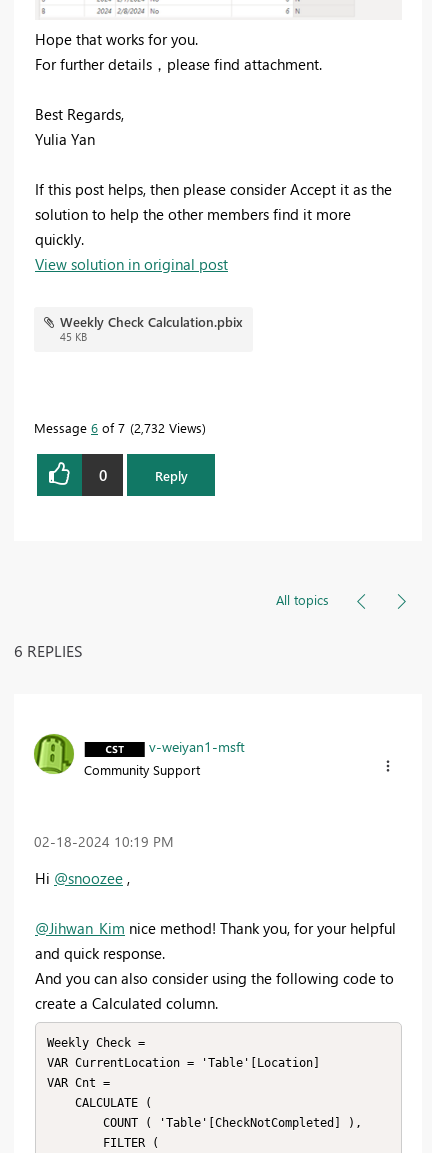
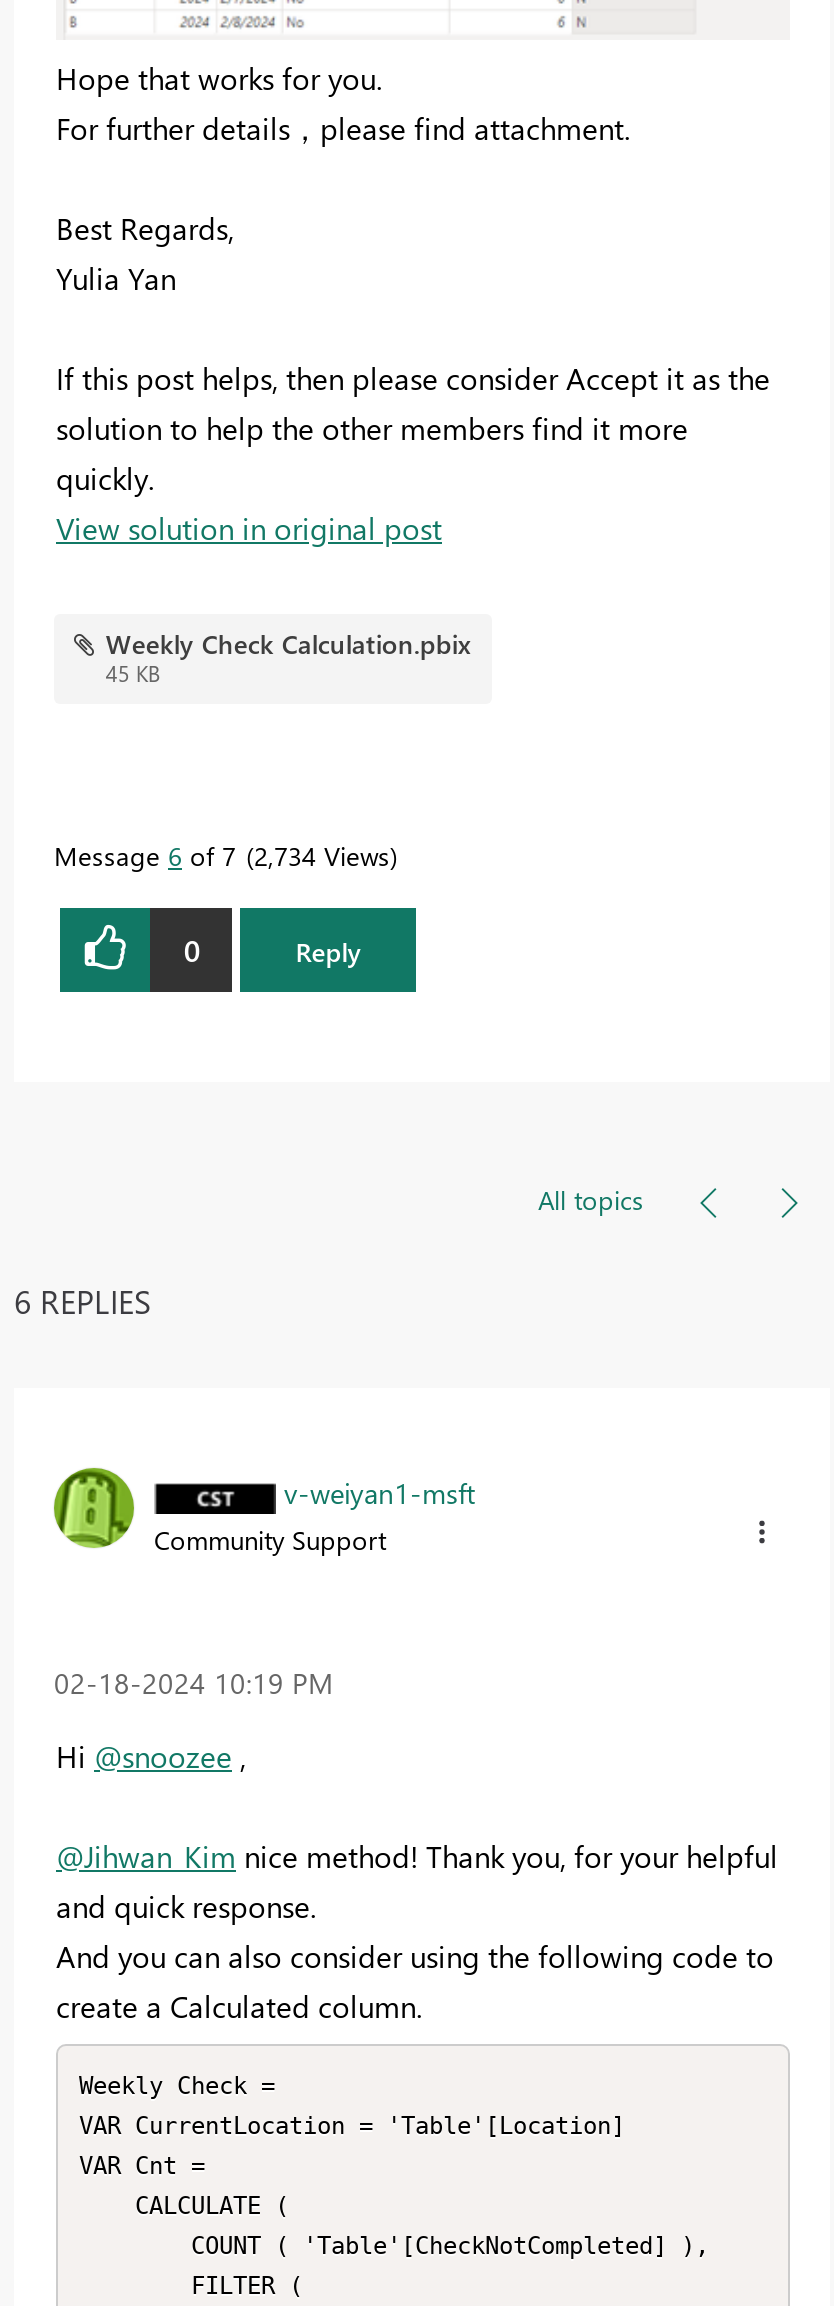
- Message 6 of 7 2,732 Views
+ Message 6 of 7 2,734 Views
